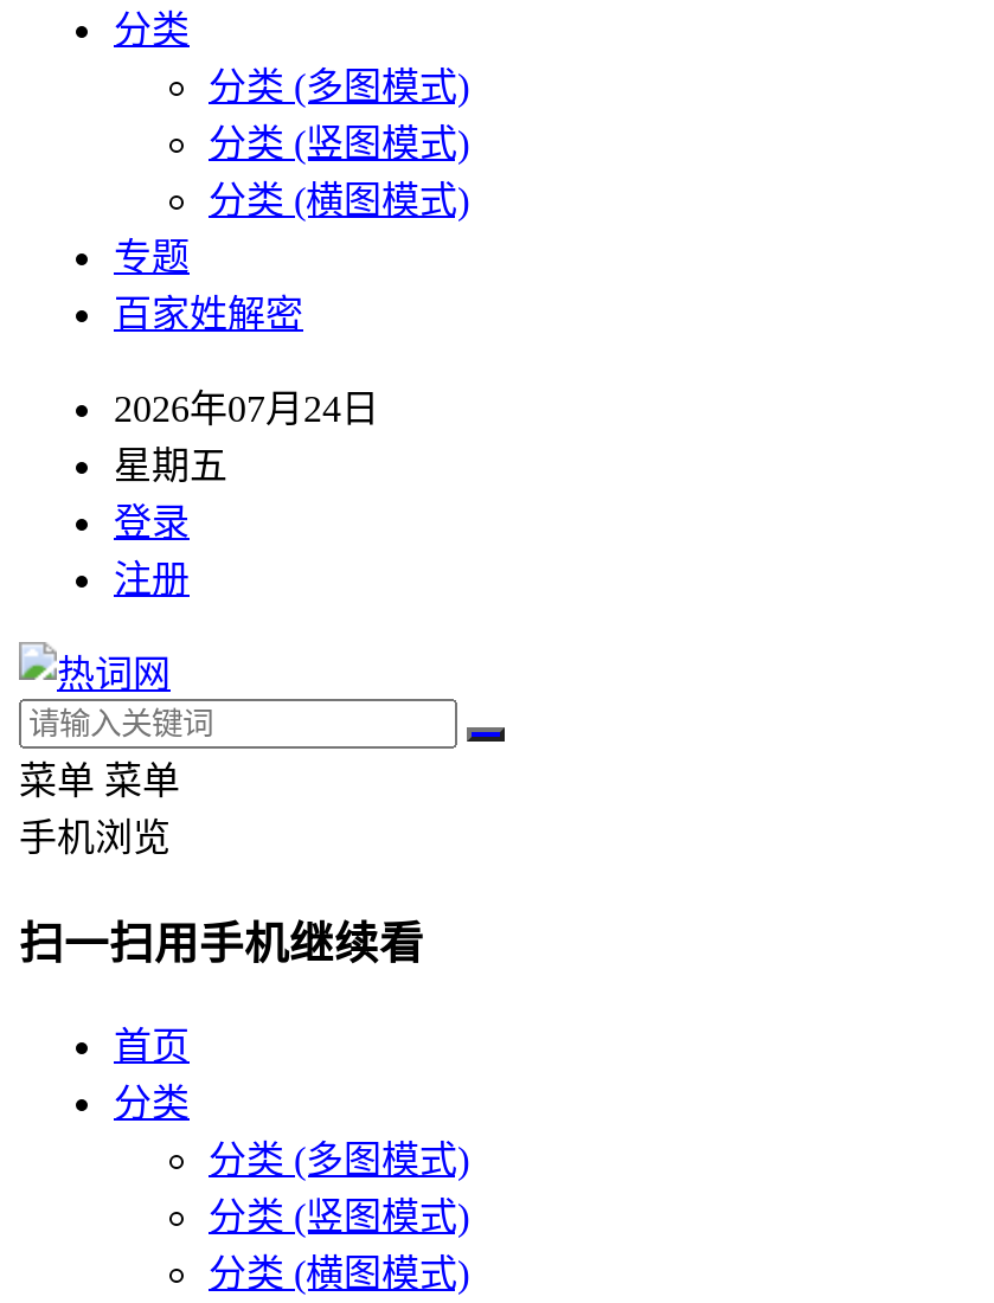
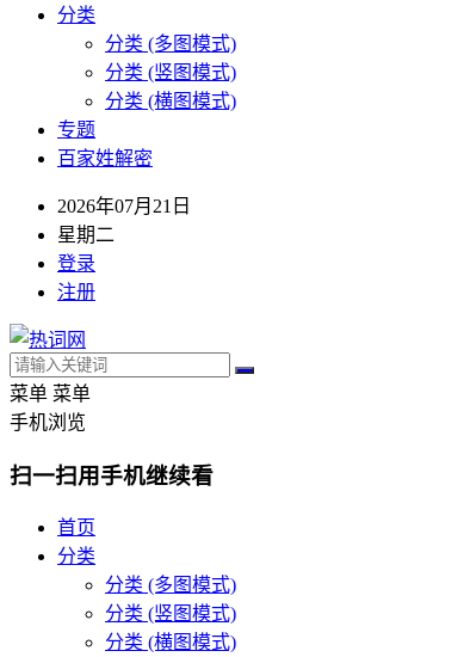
- 2026年07月24日
+ 2026年07月21日

- 星期五
+ 星期二
